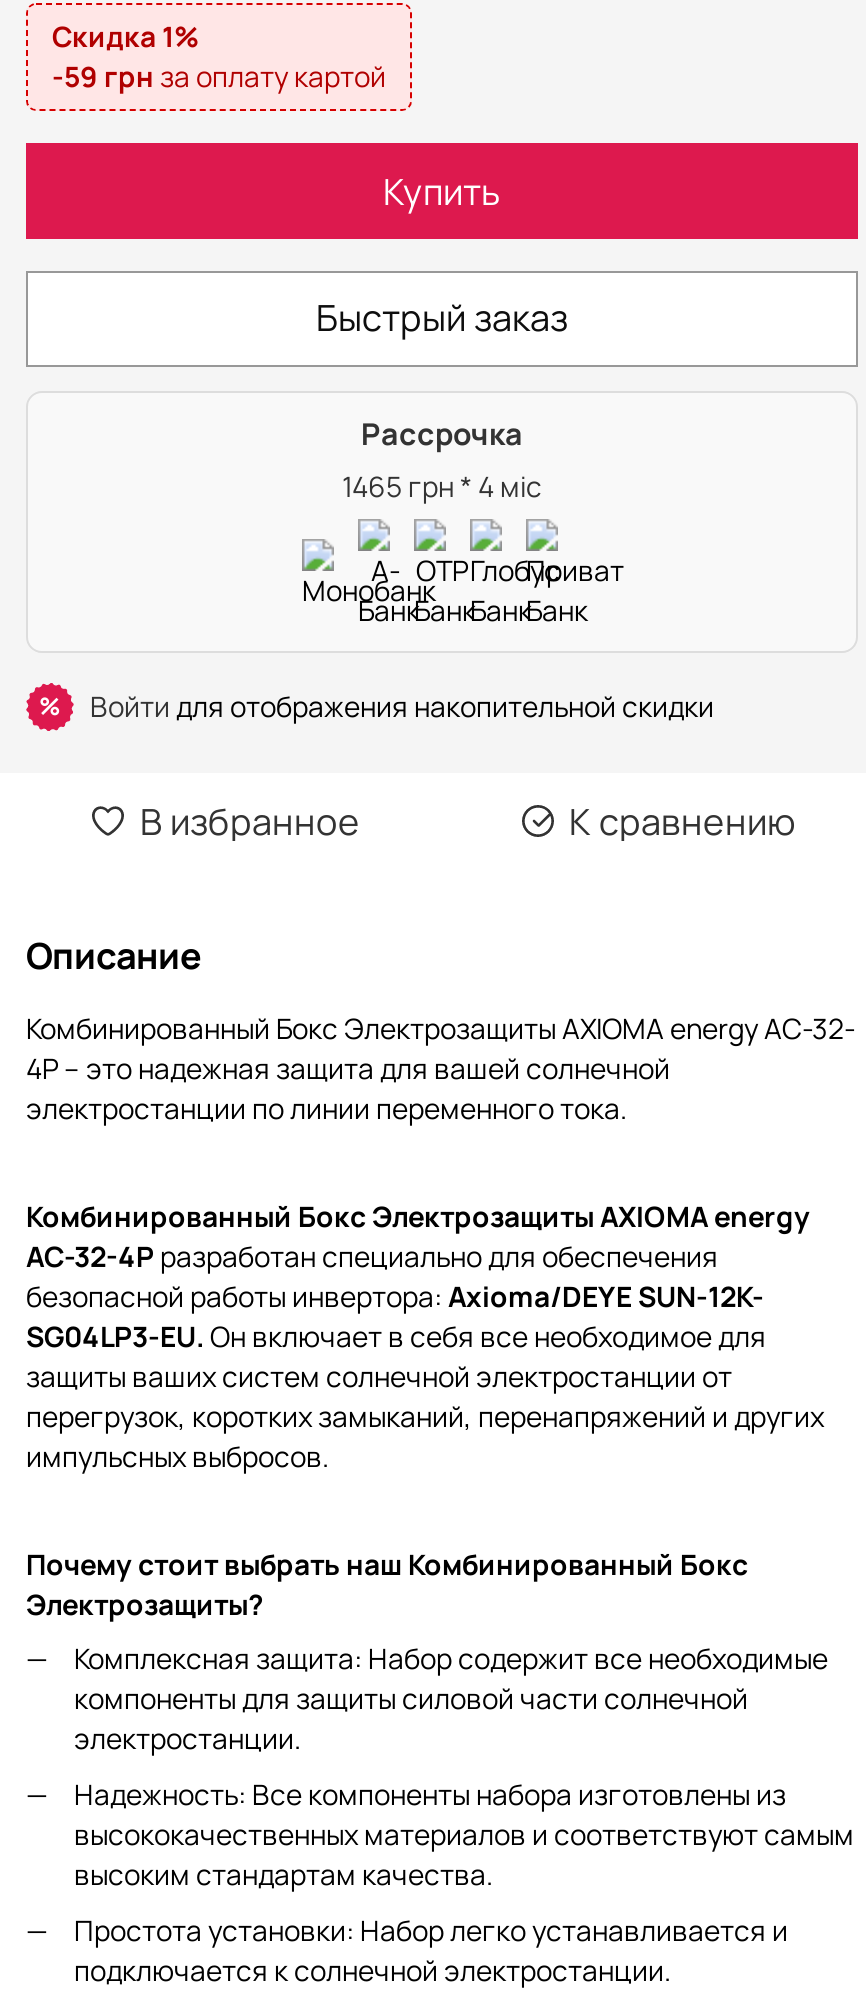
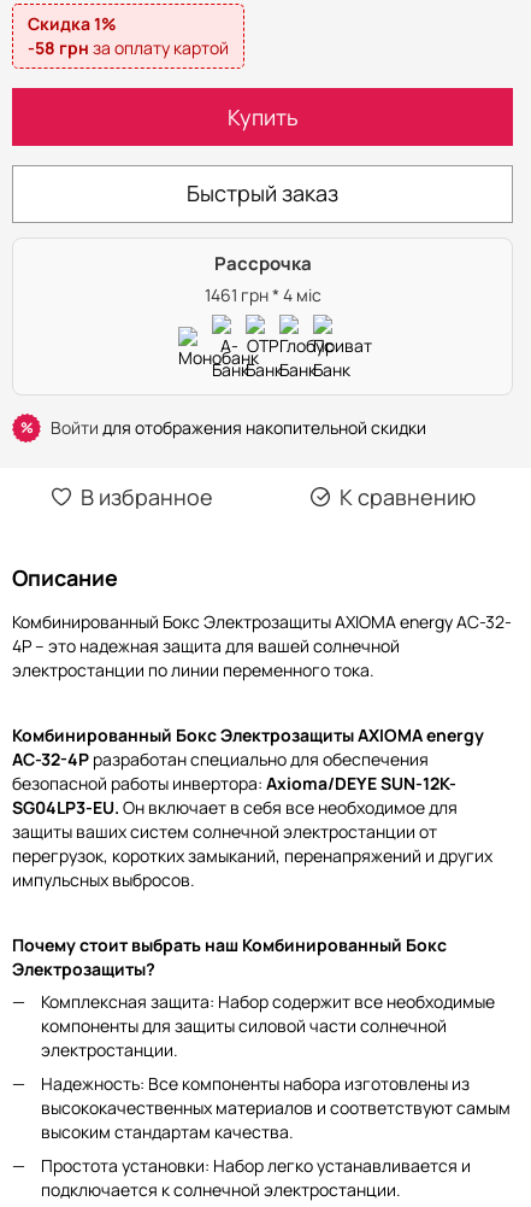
- -59 грн за оплату картой
+ -58 грн за оплату картой

- 1465 грн * 4 міс
+ 1461 грн * 4 міс
